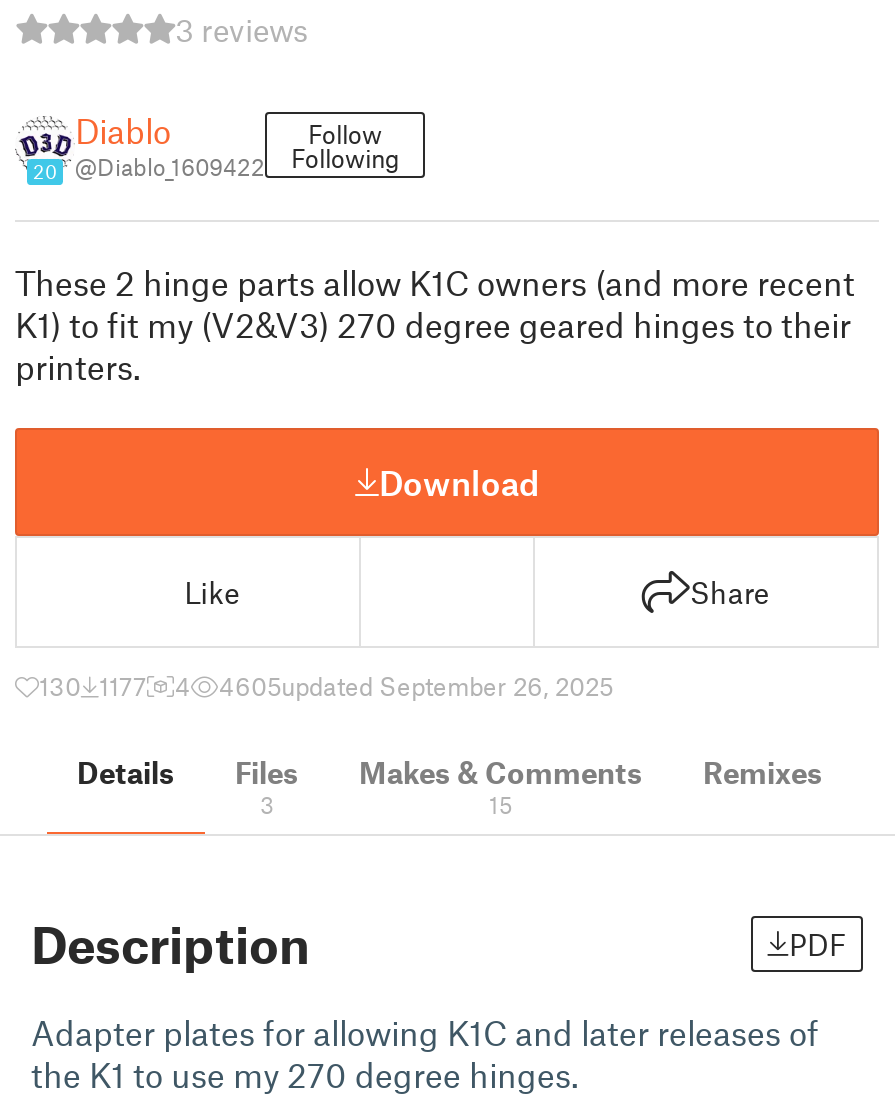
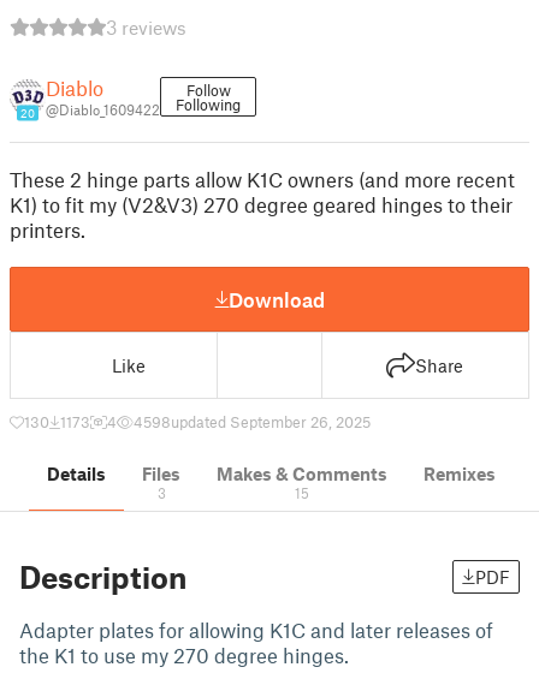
- 130 1177
+ 130 1173

- 4605updated September 26, 2025
+ 4598updated September 26, 2025
